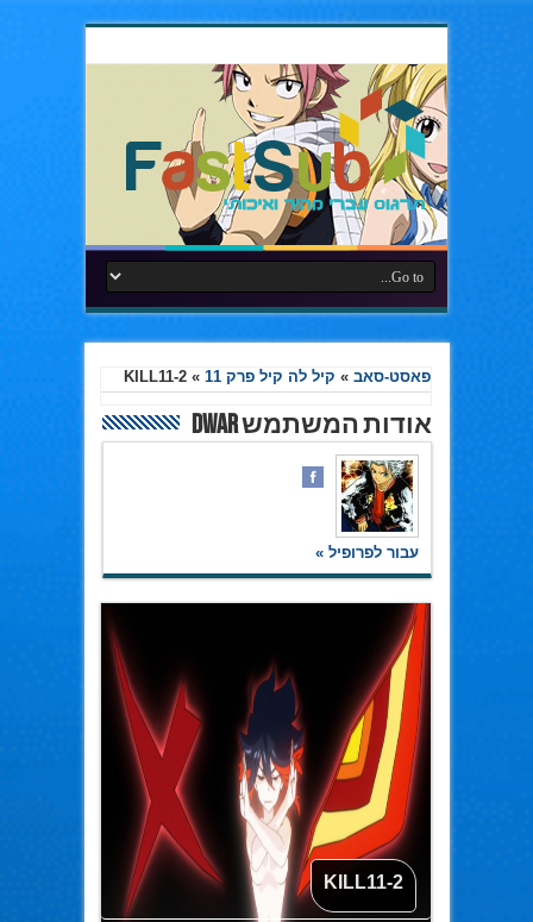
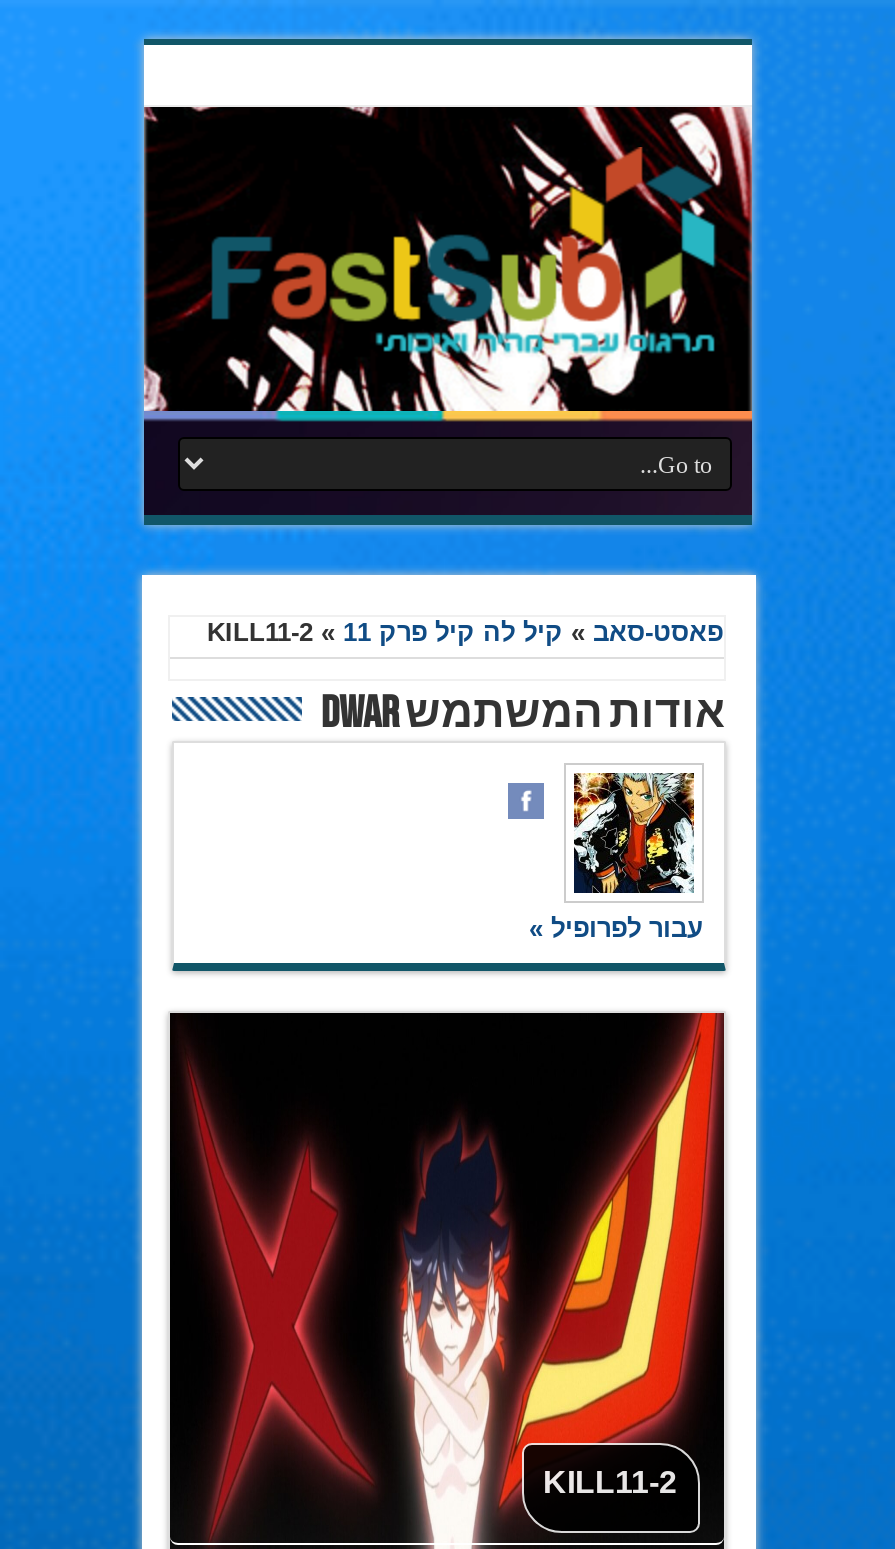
- [image]
+ [image]
